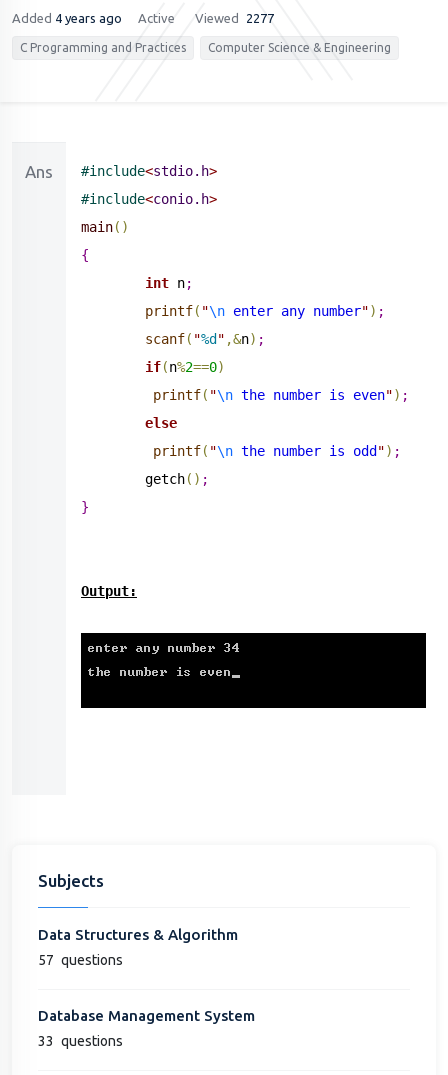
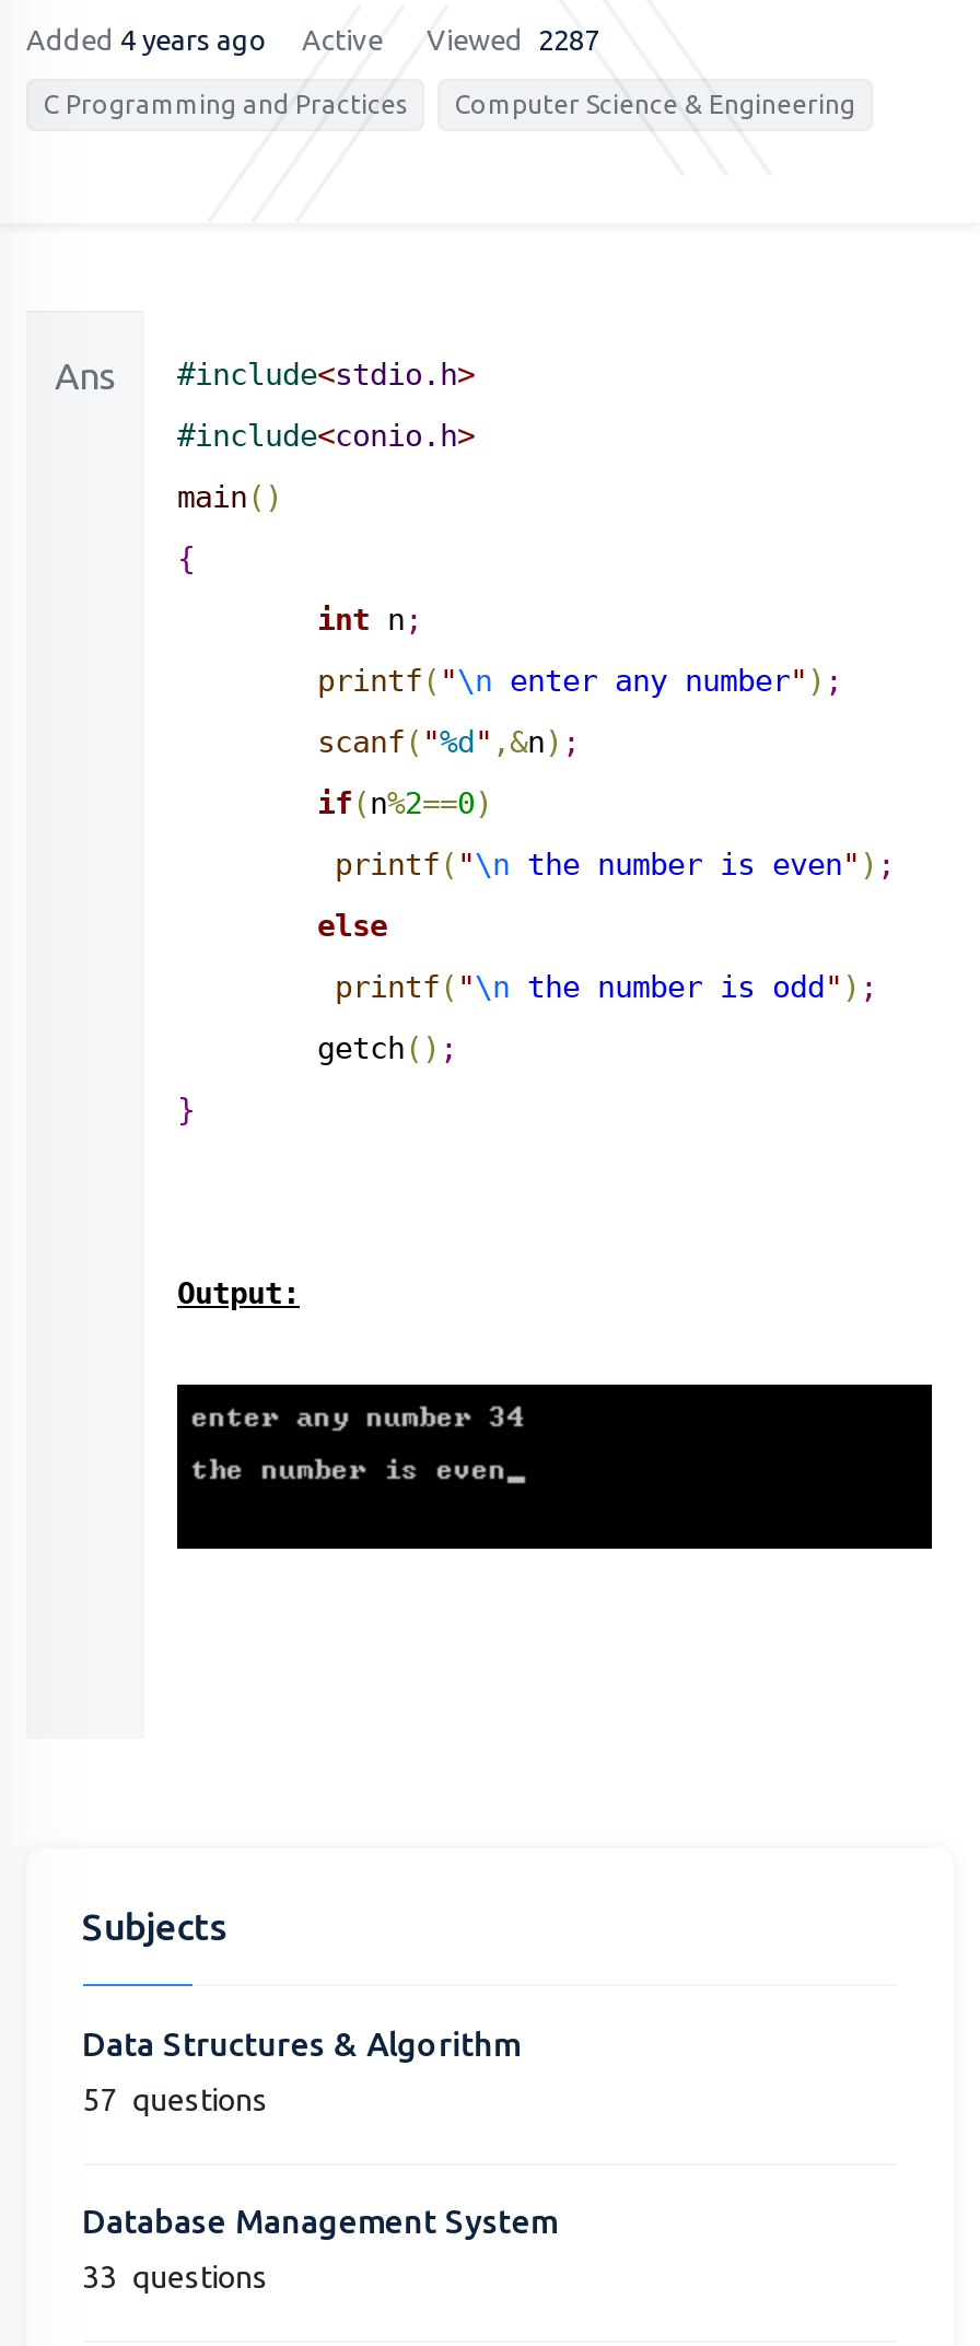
- Added 4 years ago Active Viewed 2277
+ Added 4 years ago Active Viewed 2287
